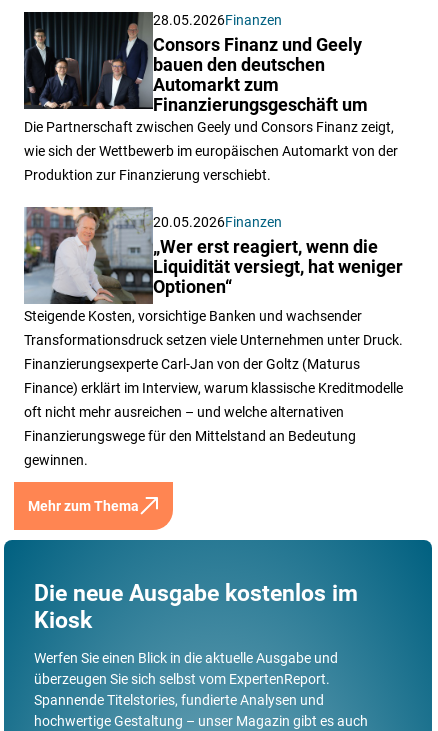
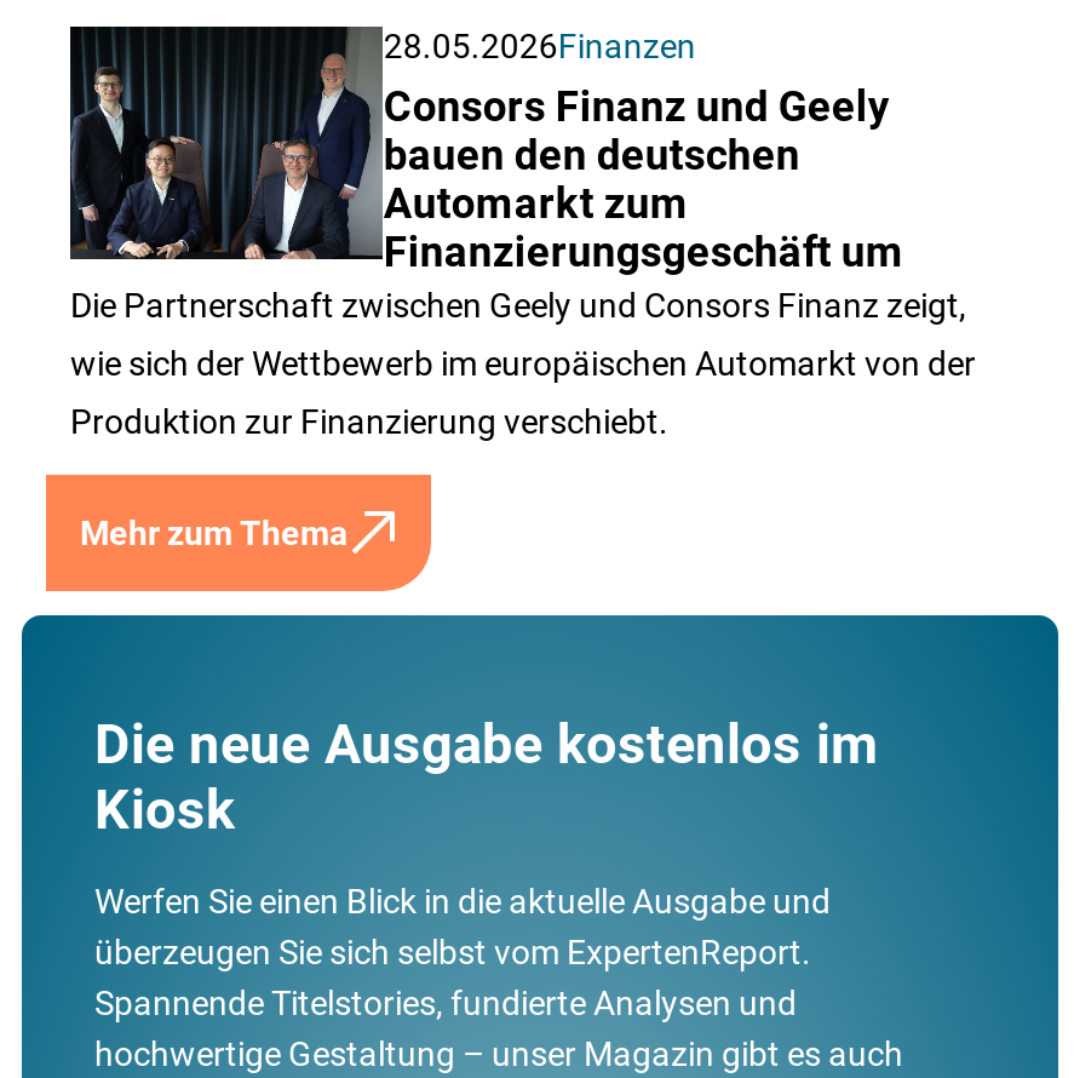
- [image]
- 20.05.2026Finanzen
- „Wer erst reagiert, wenn die
- Liquidität versiegt, hat weniger
- Optionen“
- Steigende Kosten, vorsichtige Banken und wachsender
- Transformationsdruck setzen viele Unternehmen unter Druck.
- Finanzierungsexperte Carl-Jan von der Goltz (Maturus
- Finance) erklärt im Interview, warum klassische Kreditmodelle
- oft nicht mehr ausreichen – und welche alternativen
- Finanzierungswege für den Mittelstand an Bedeutung
- gewinnen.
